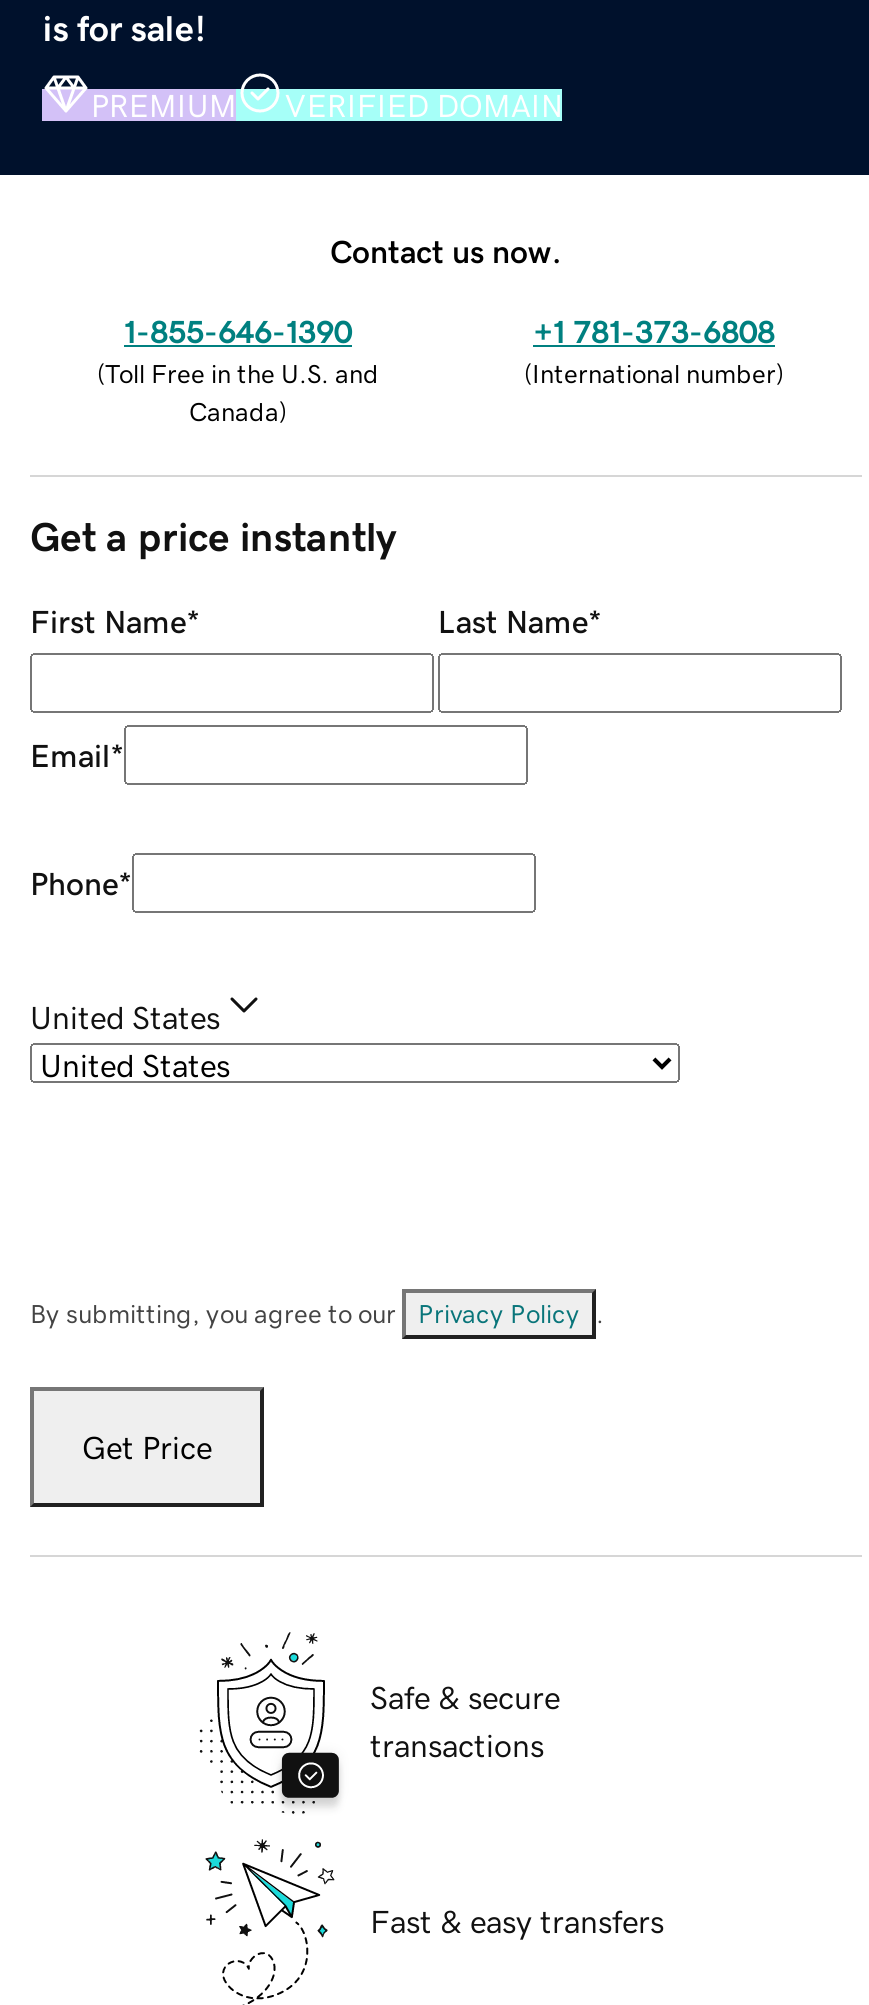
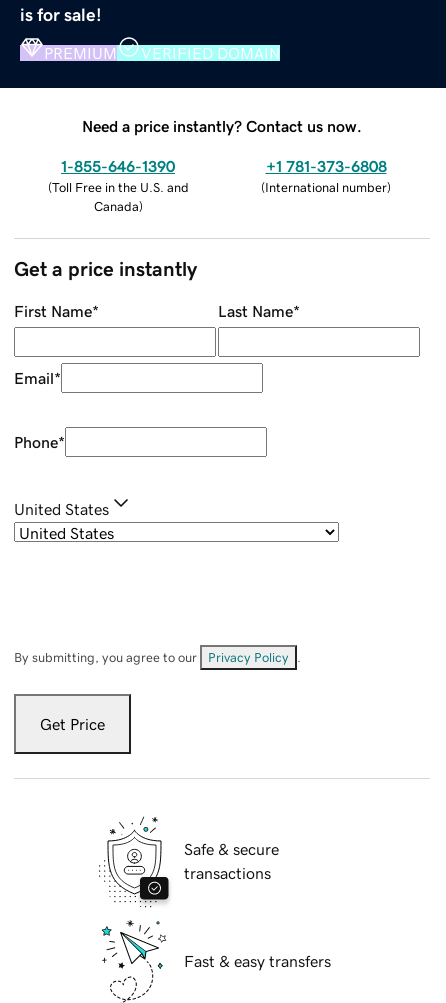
- Contact us now.
+ Need a price instantly? Contact us now.
